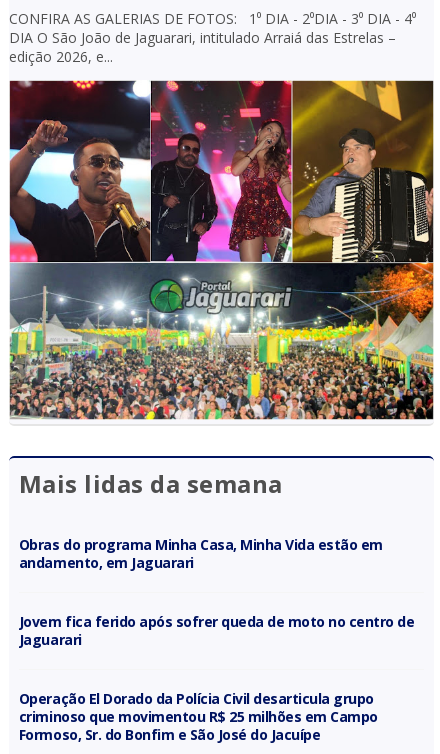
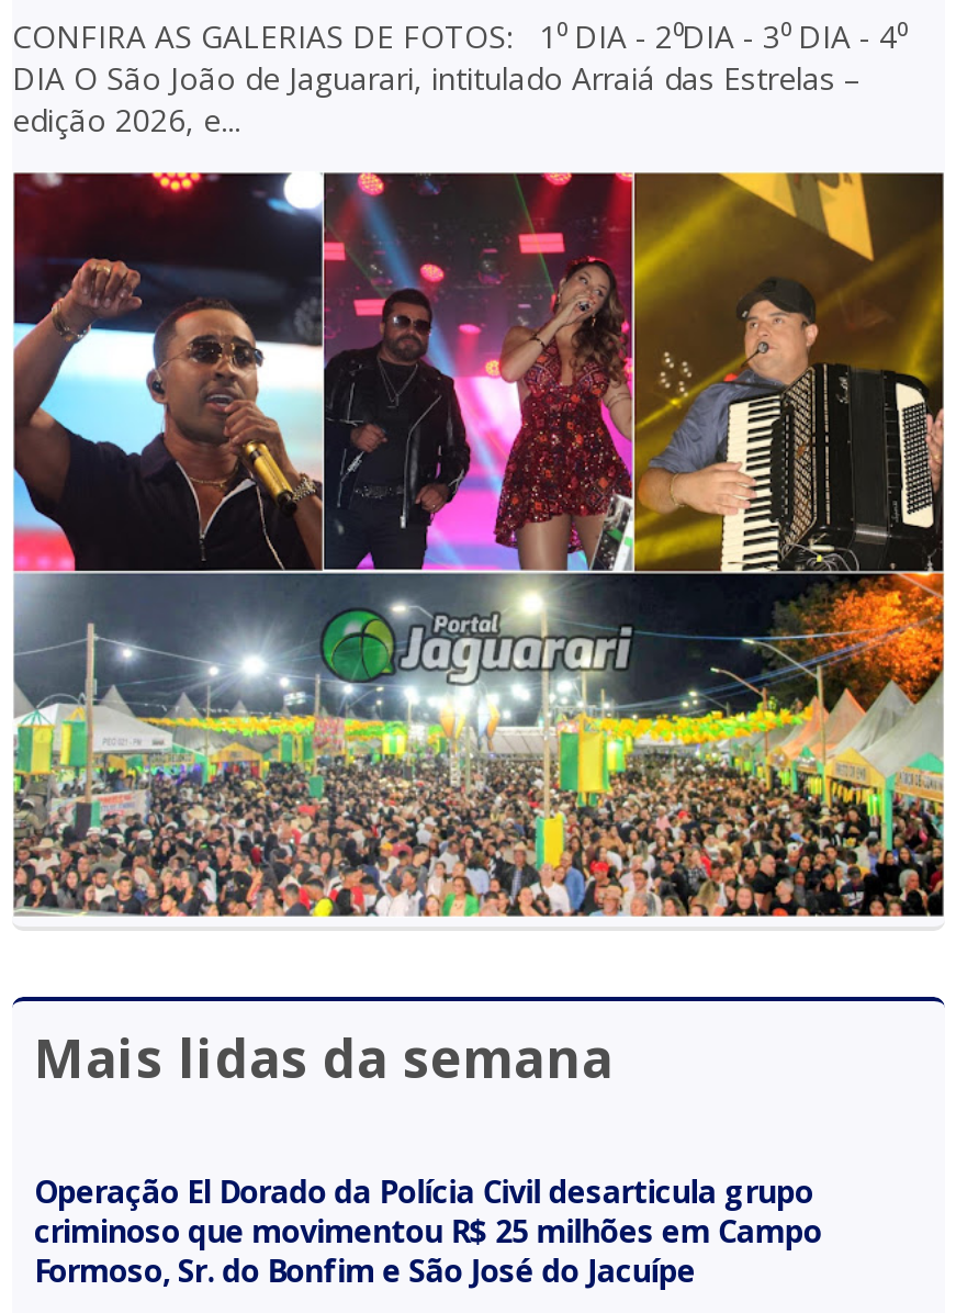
- Obras do programa Minha Casa, Minha Vida estão em
- andamento, em Jaguarari
- Jovem fica ferido após sofrer queda de moto no centro de
- Jaguarari
